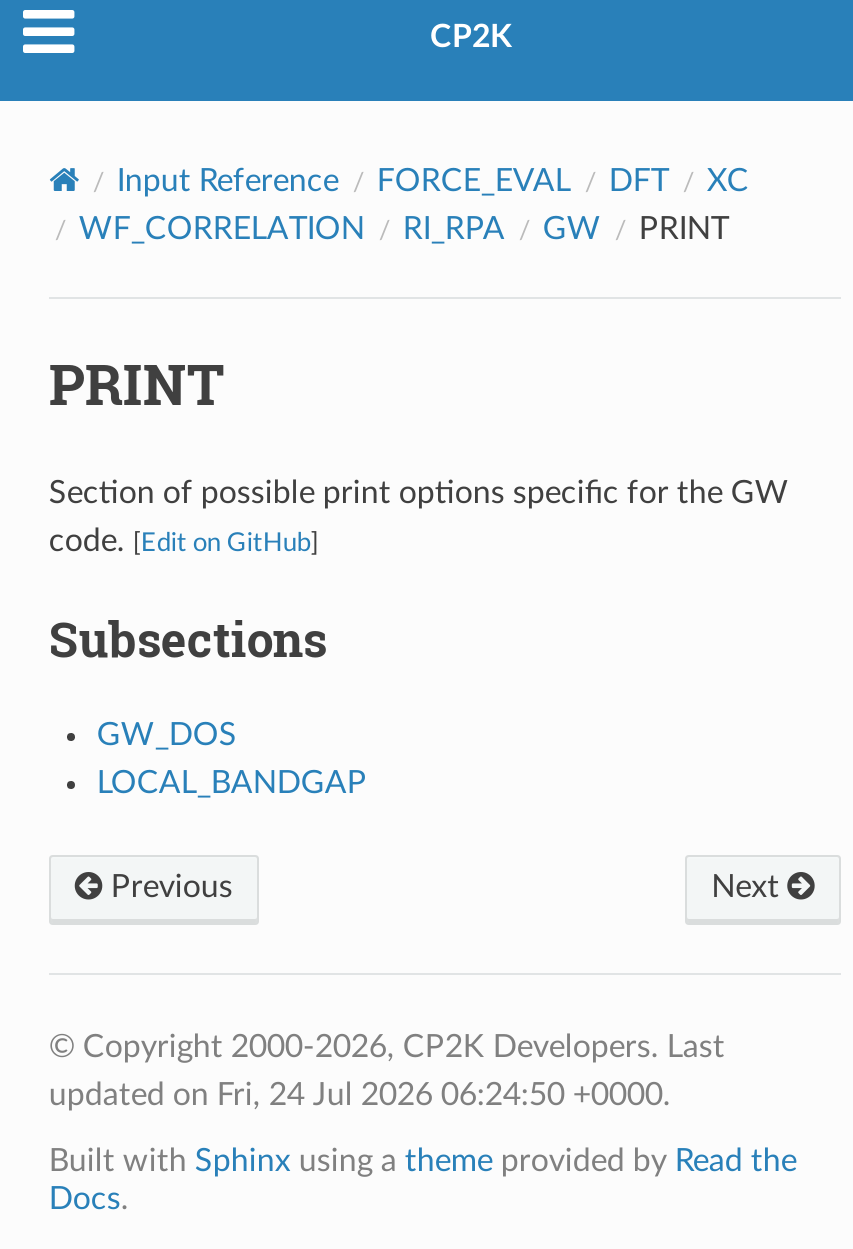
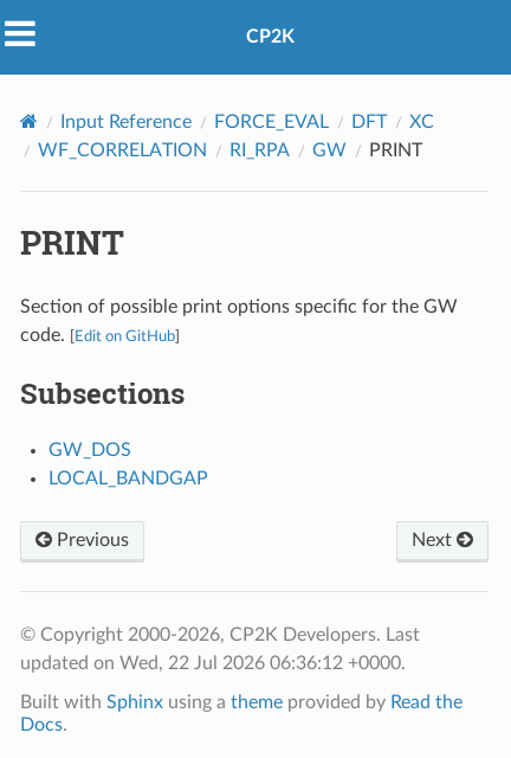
- updated on Fri, 24 Jul 2026 06:24:50 +0000.
+ updated on Wed, 22 Jul 2026 06:36:12 +0000.
